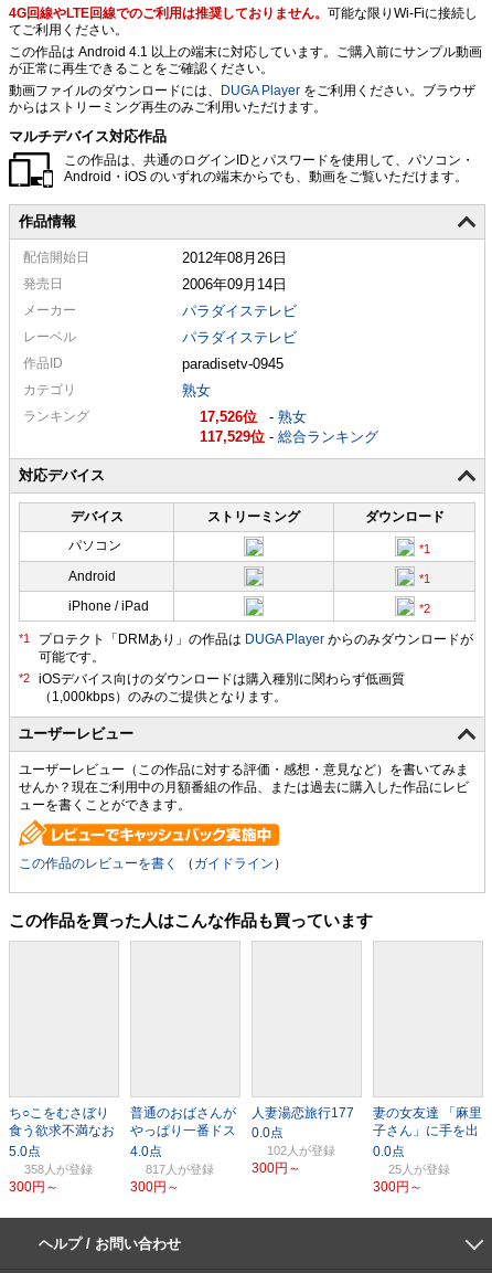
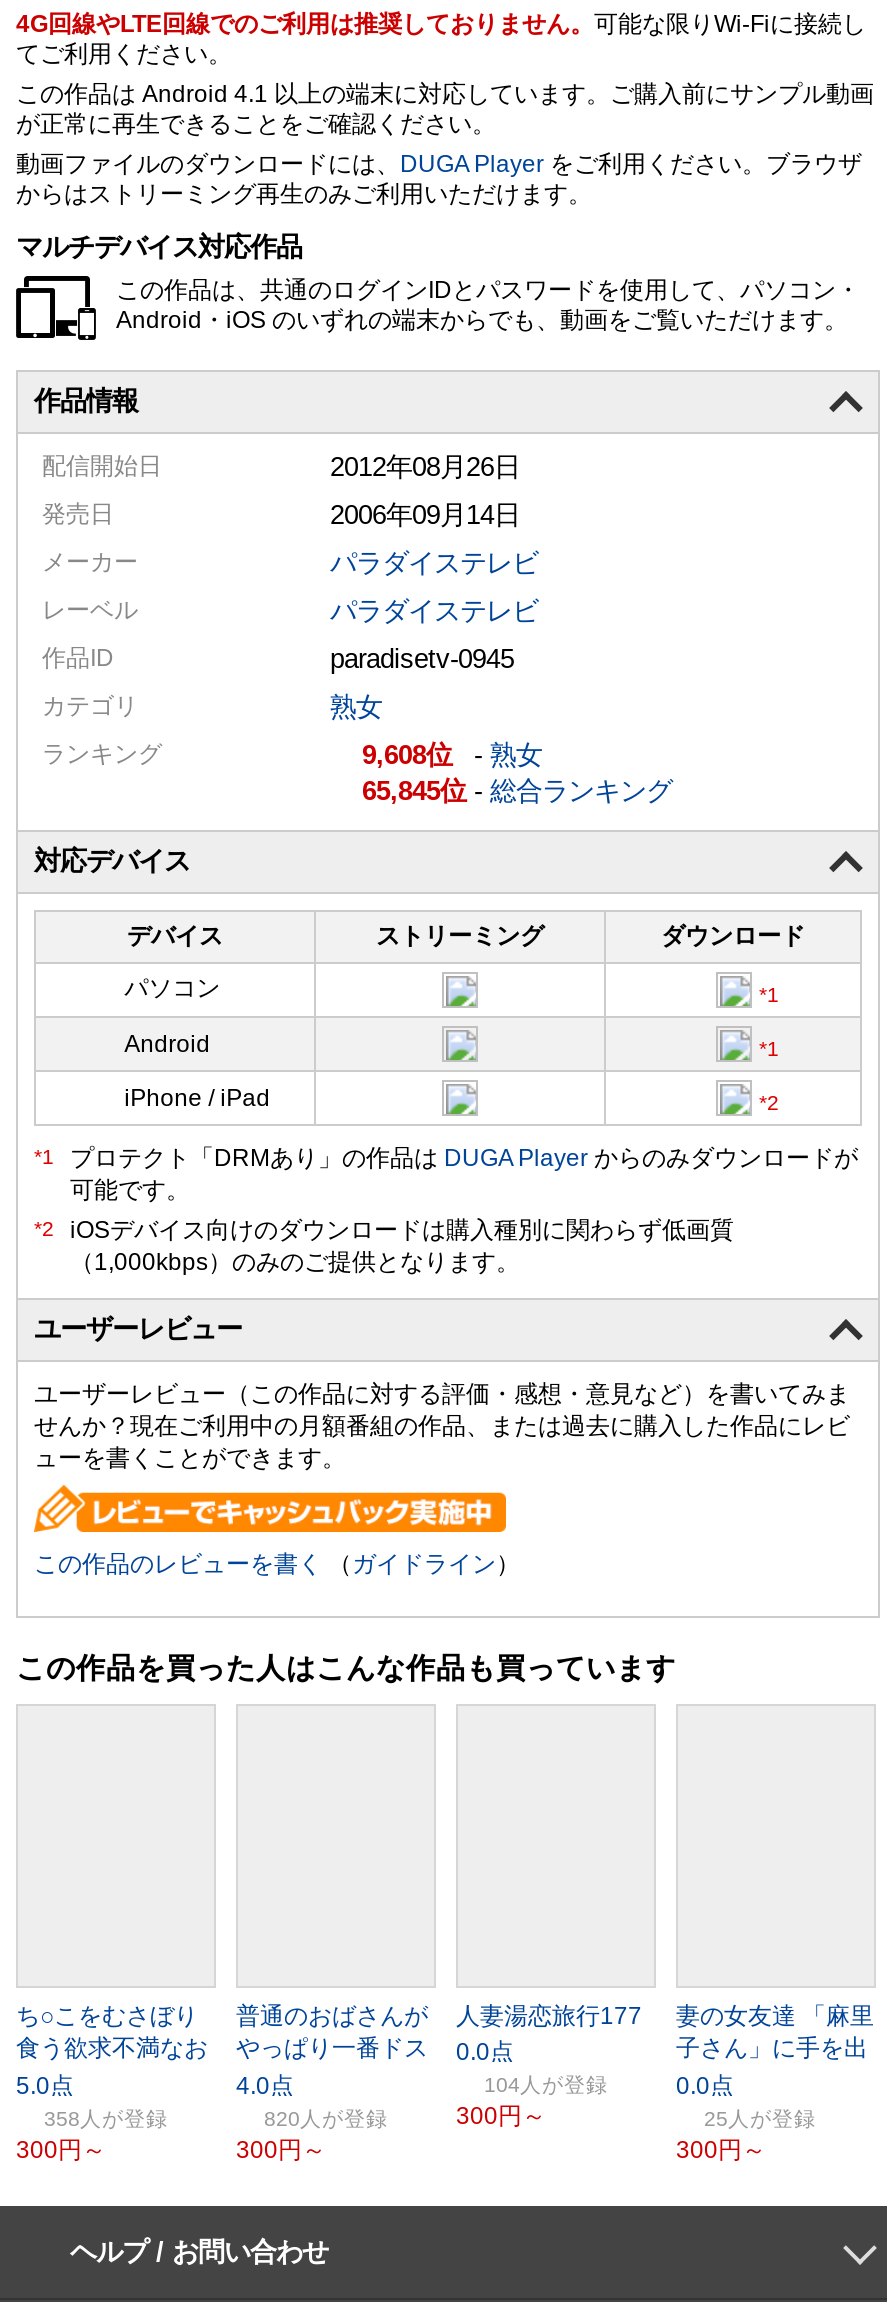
- 17,526 -熟女
+ 9,608 -熟女

- 117,529 -総合ランキング
+ 65,845 -総合ランキング

- 102人
+ 104人

- 817人
+ 820人
